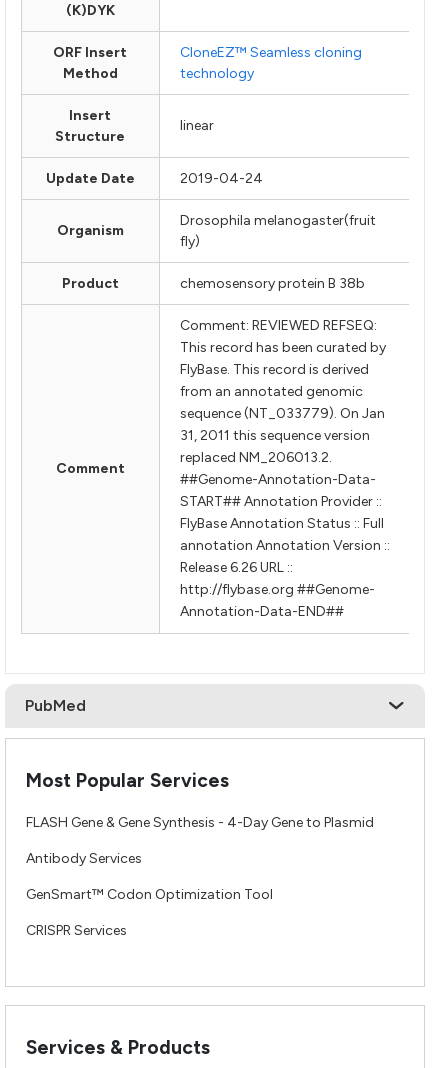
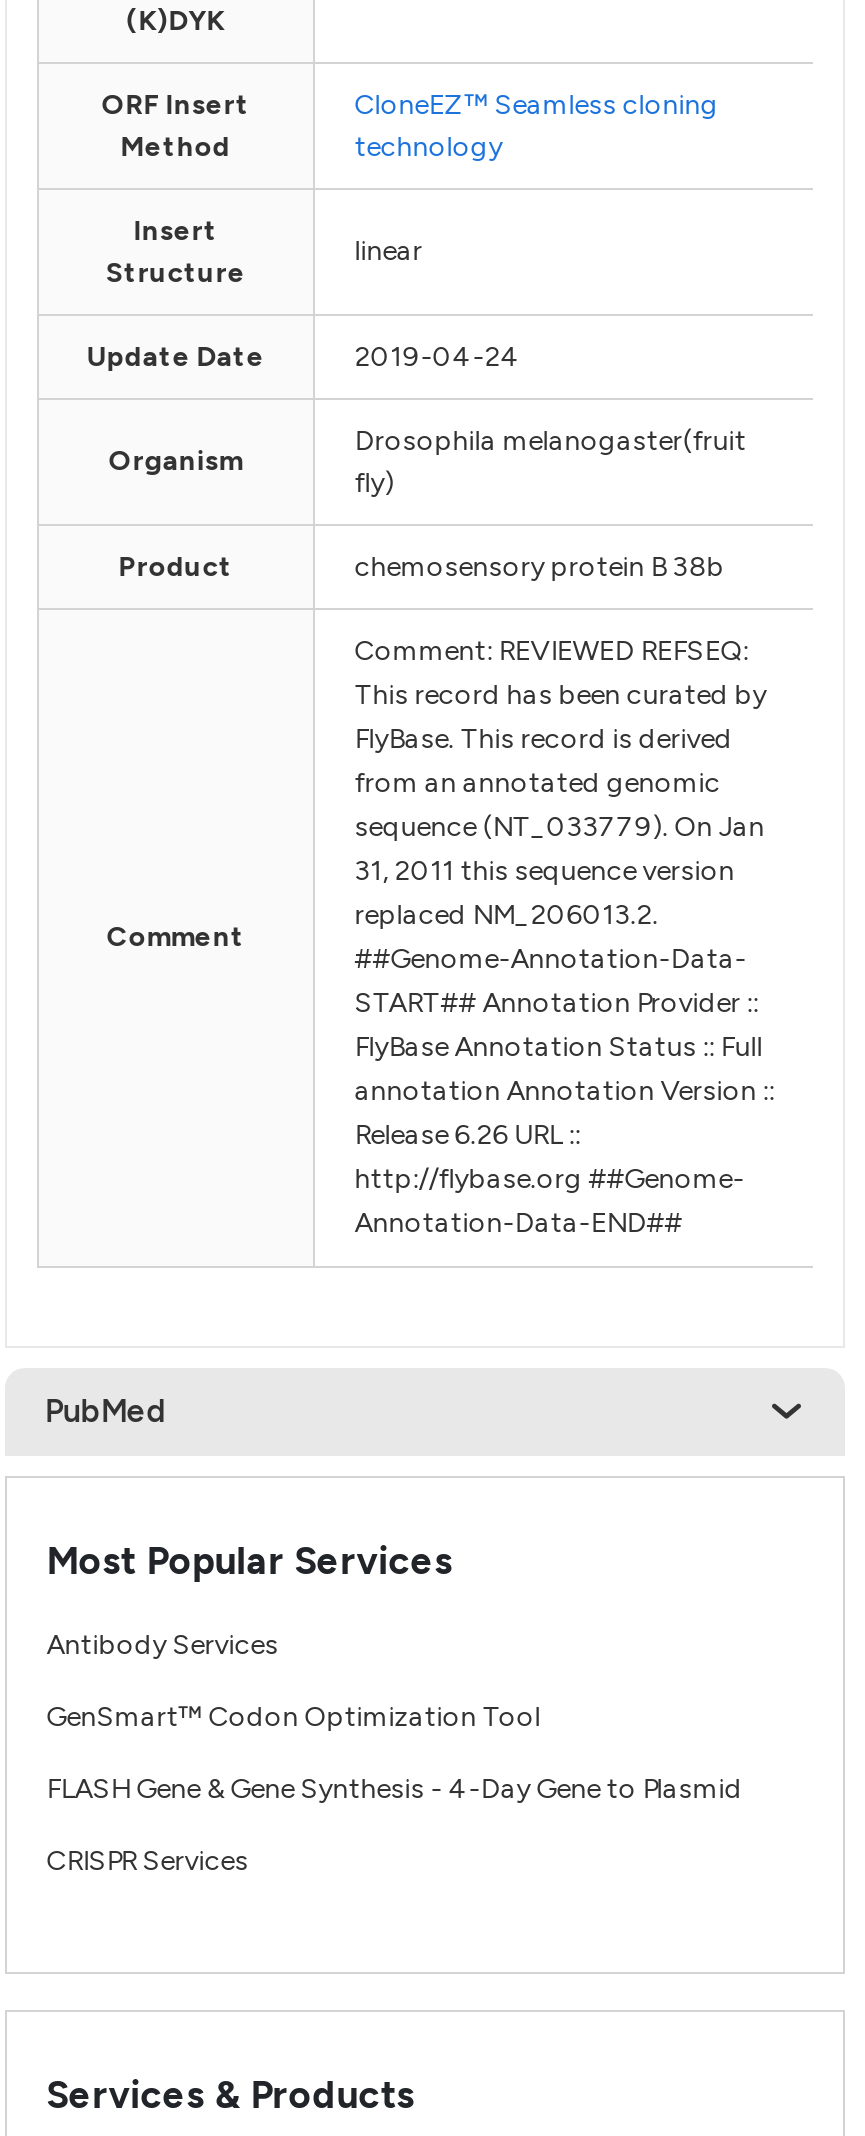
moved down: FLASH Gene & Gene Synthesis - 4-Day Gene to Plasmid

moved up: Antibody Services | GenSmart™ Codon Optimization Tool
